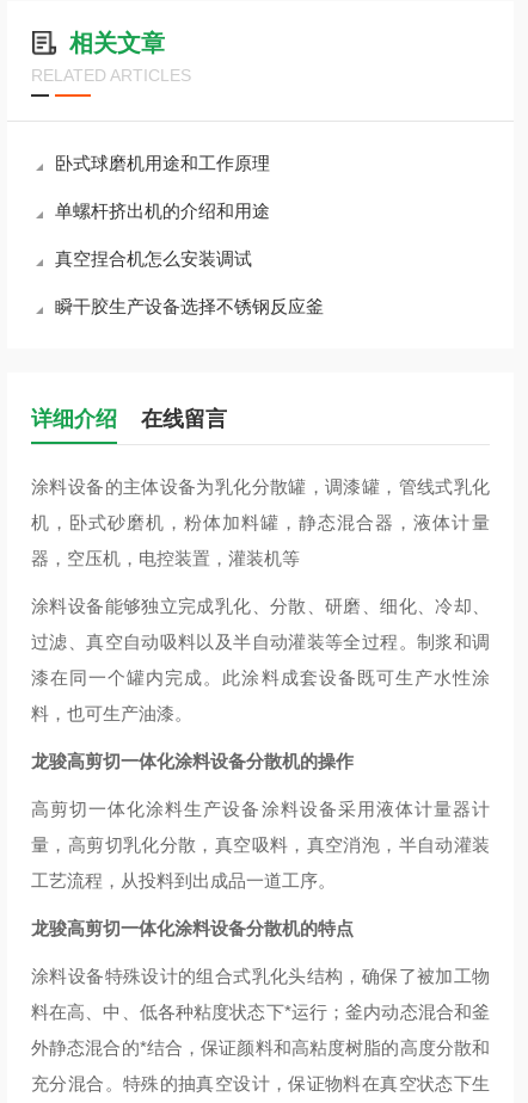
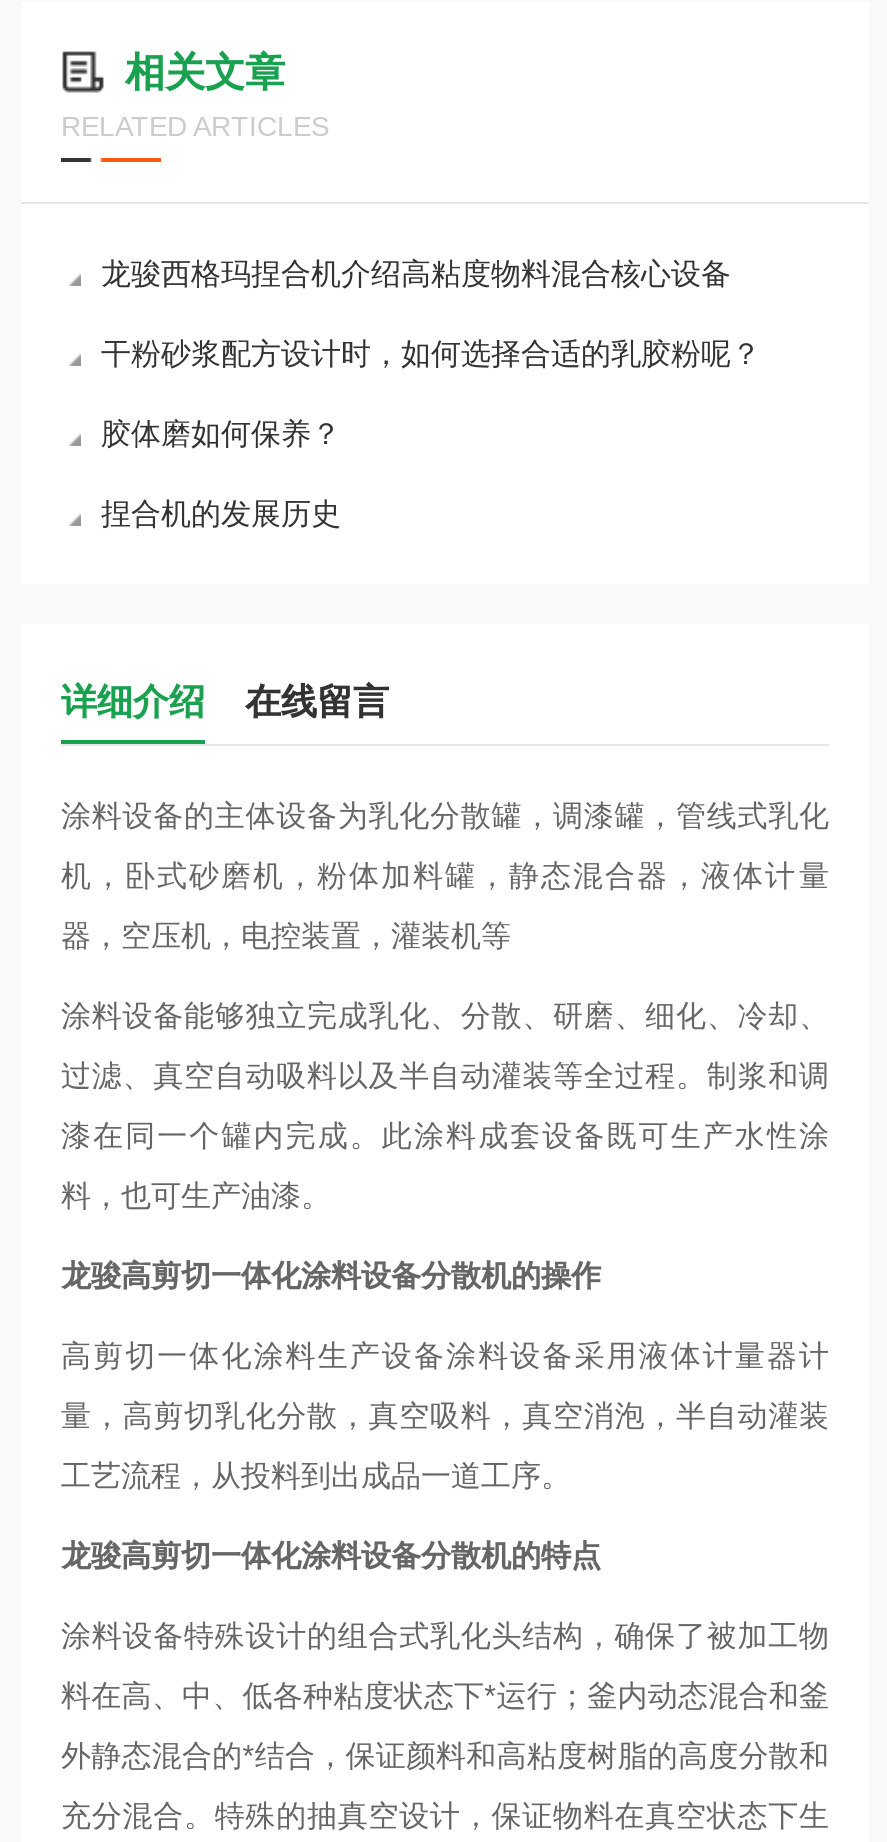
- 卧式球磨机用途和工作原理
+ 龙骏西格玛捏合机介绍高粘度物料混合核心设备

- 单螺杆挤出机的介绍和用途
+ 干粉砂浆配方设计时，如何选择合适的乳胶粉呢？

- 真空捏合机怎么安装调试
+ 胶体磨如何保养？

- 瞬干胶生产设备选择不锈钢反应釜
+ 捏合机的发展历史
